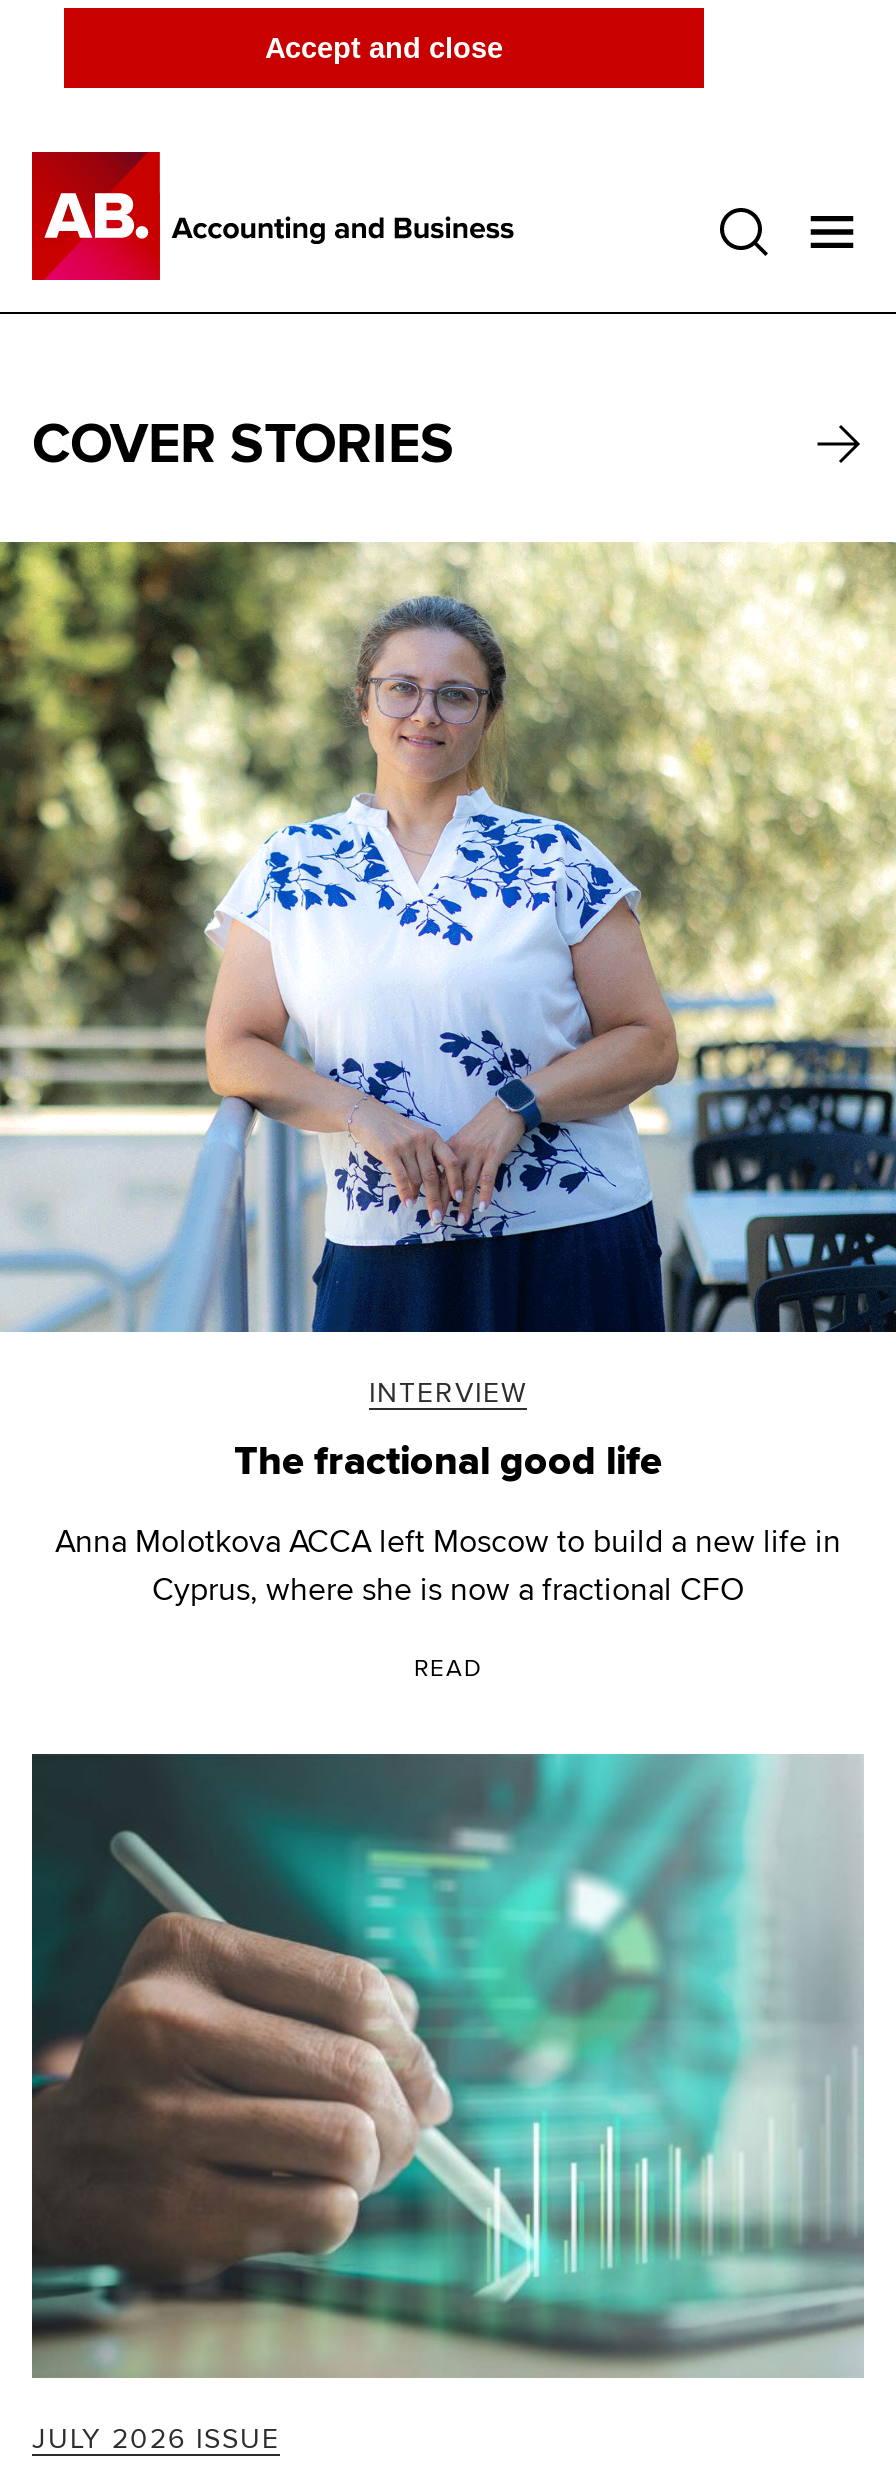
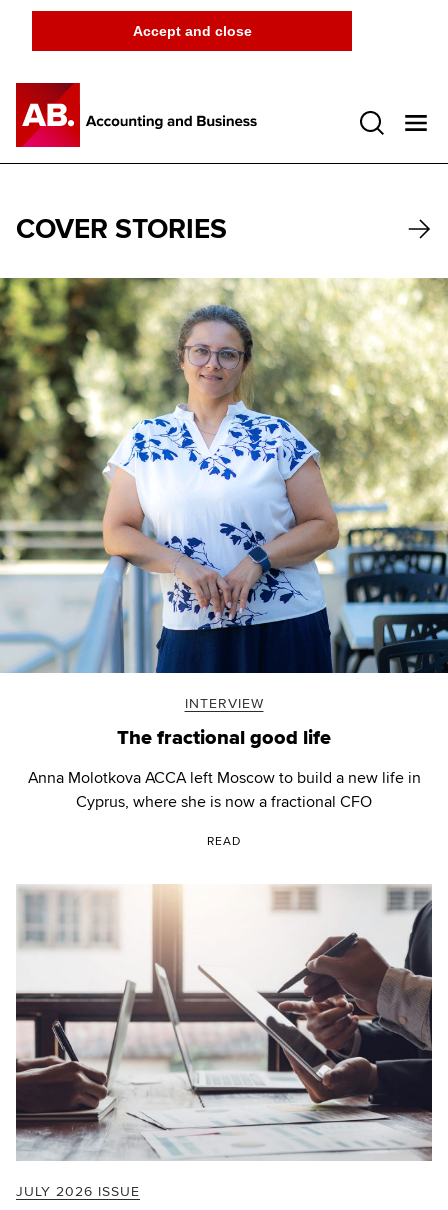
- [image]
+ [image]
